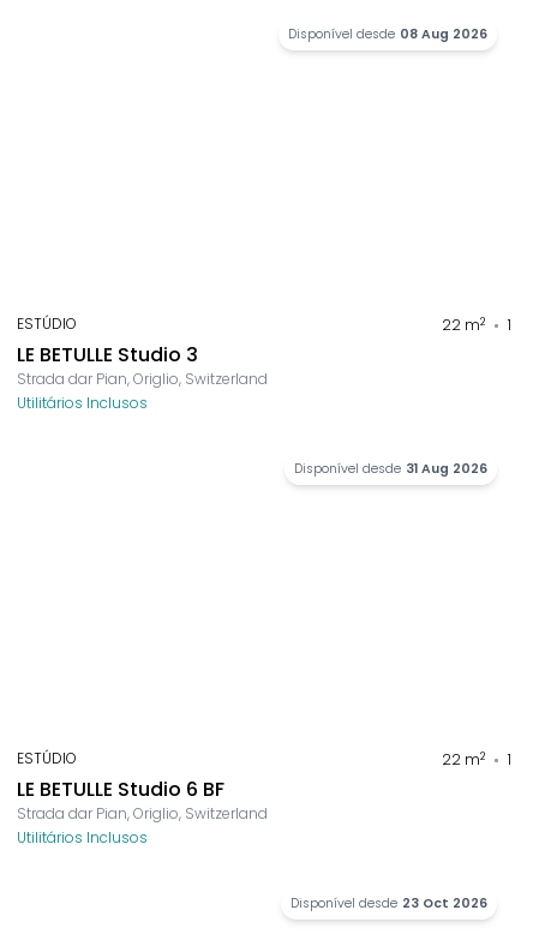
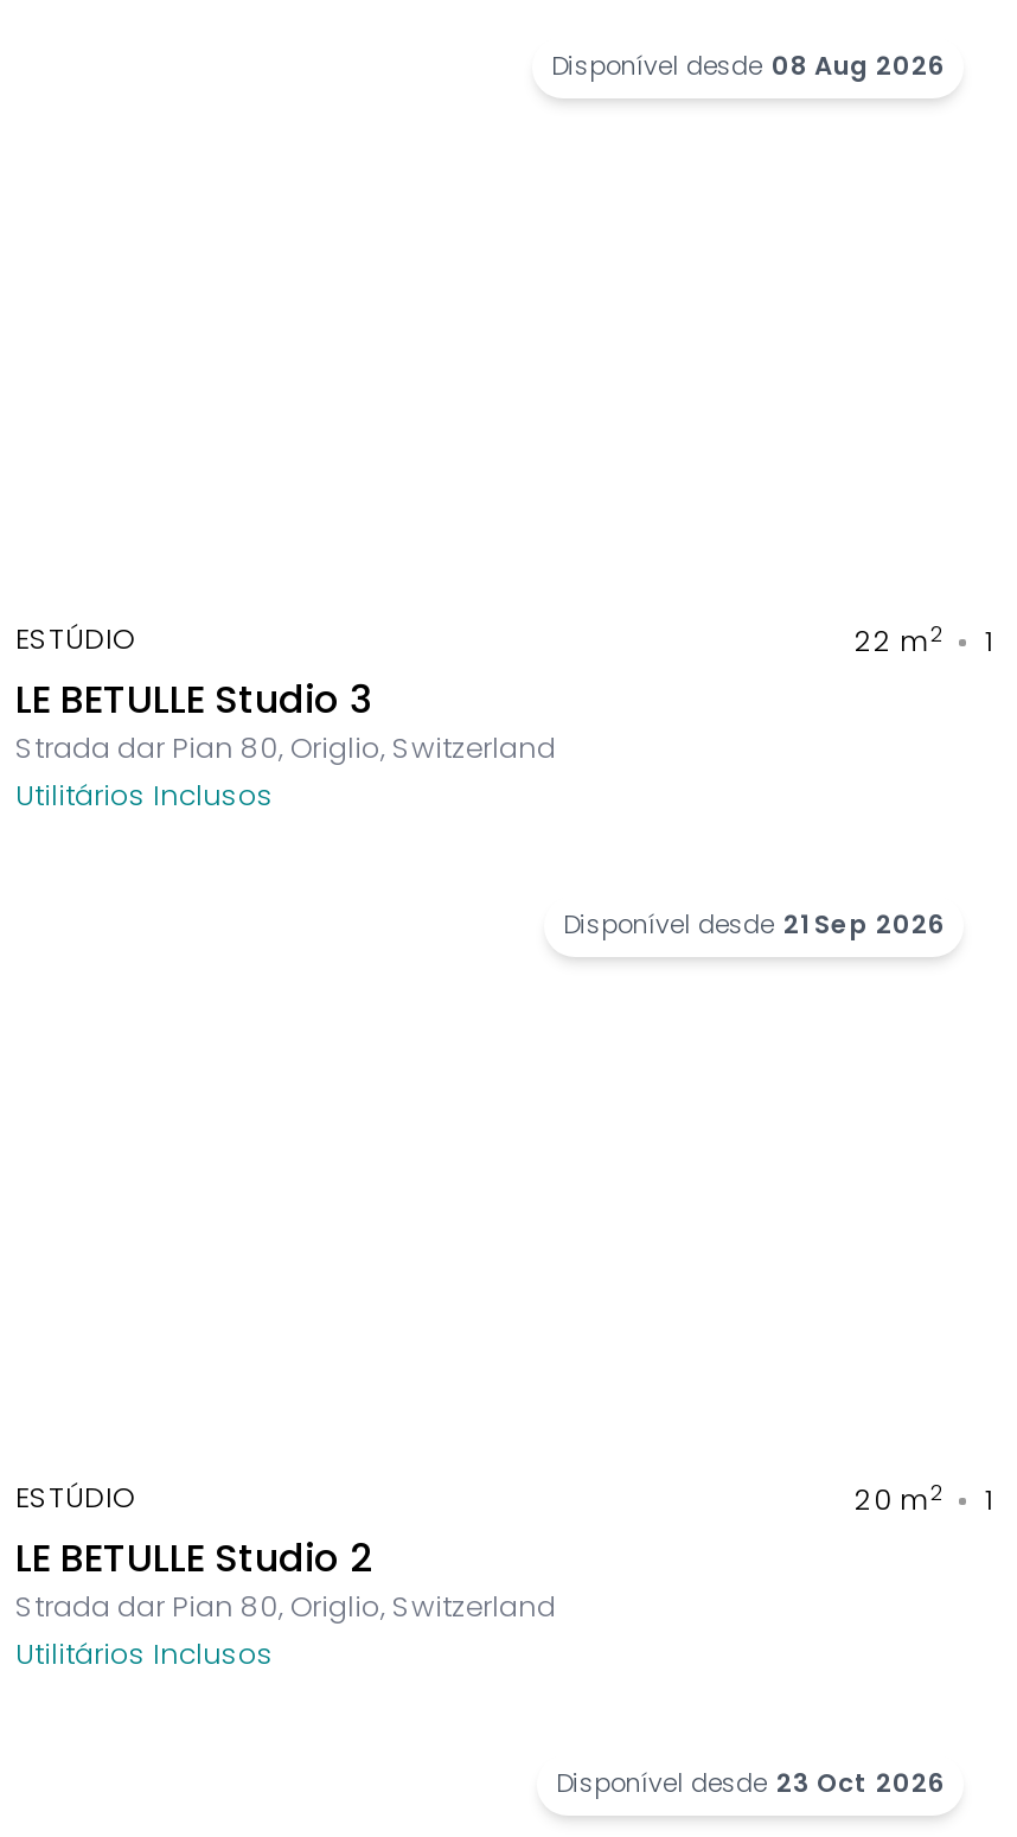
- Strada dar Pian, Origlio, Switzerland
+ Strada dar Pian 80, Origlio, Switzerland

- Disponível desde 31 Aug 2026
+ Disponível desde 21 Sep 2026

- 22 m2
+ 20 m2

- LE BETULLE Studio 6 BF
- Strada dar Pian, Origlio, Switzerland
+ LE BETULLE Studio 2
+ Strada dar Pian 80, Origlio, Switzerland
